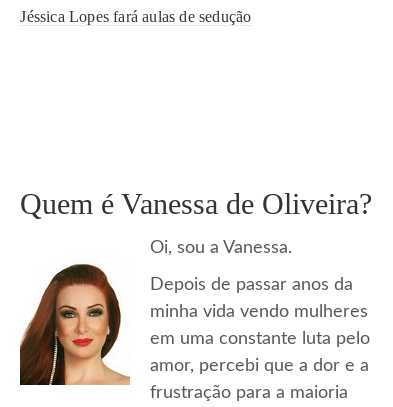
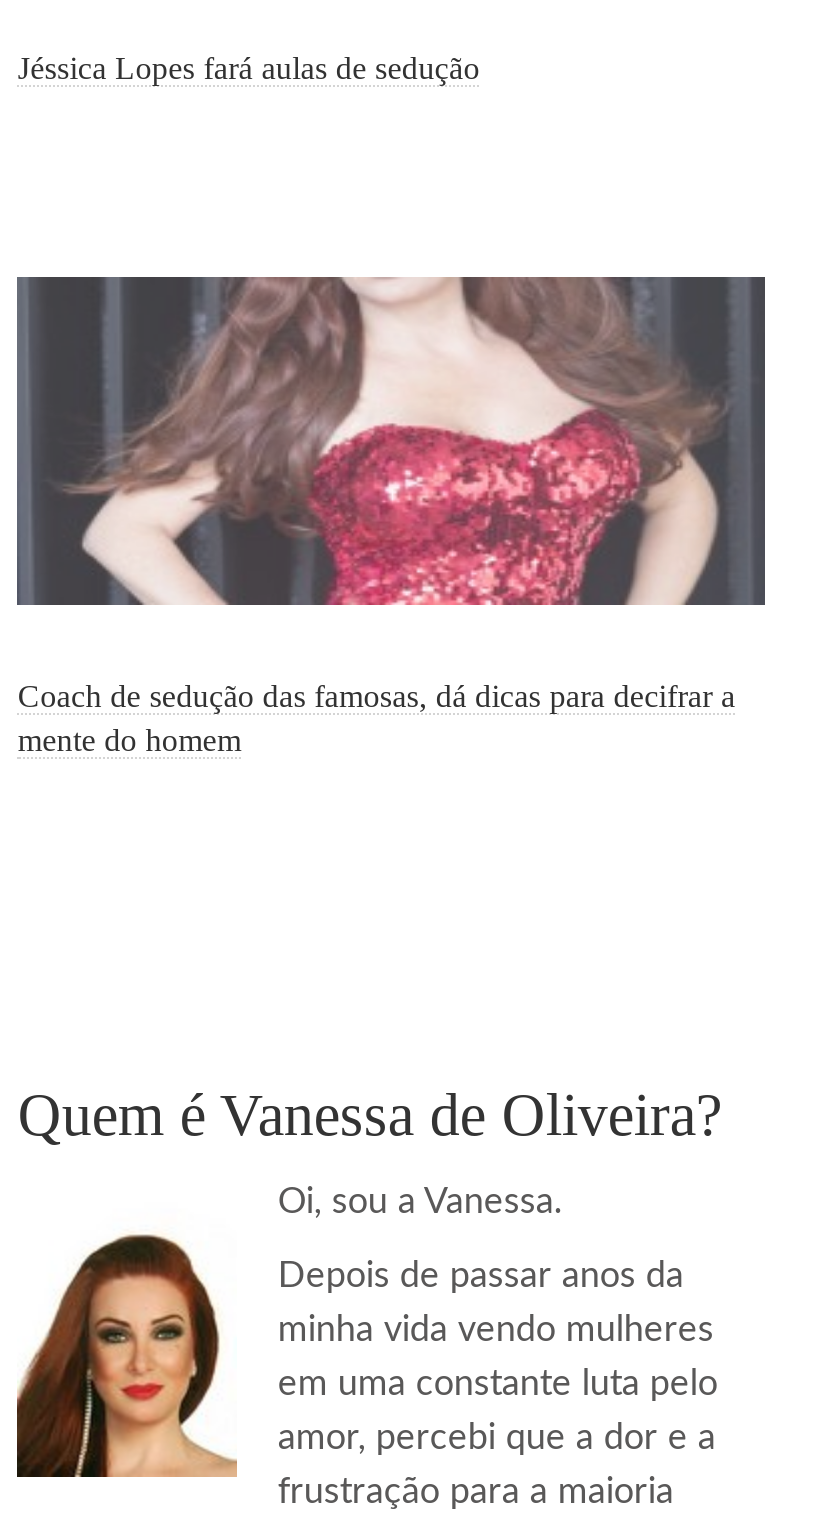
+ [image]
+ Coach de sedução das famosas, dá dicas para decifrar a
+ mente do homem
